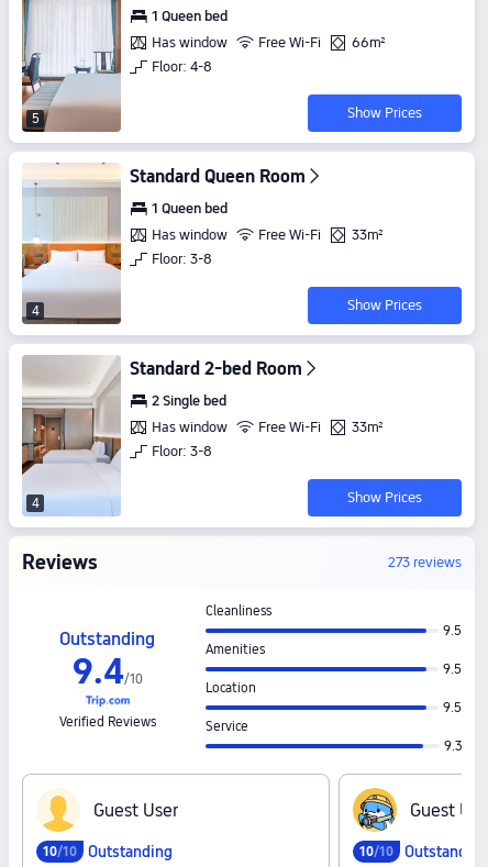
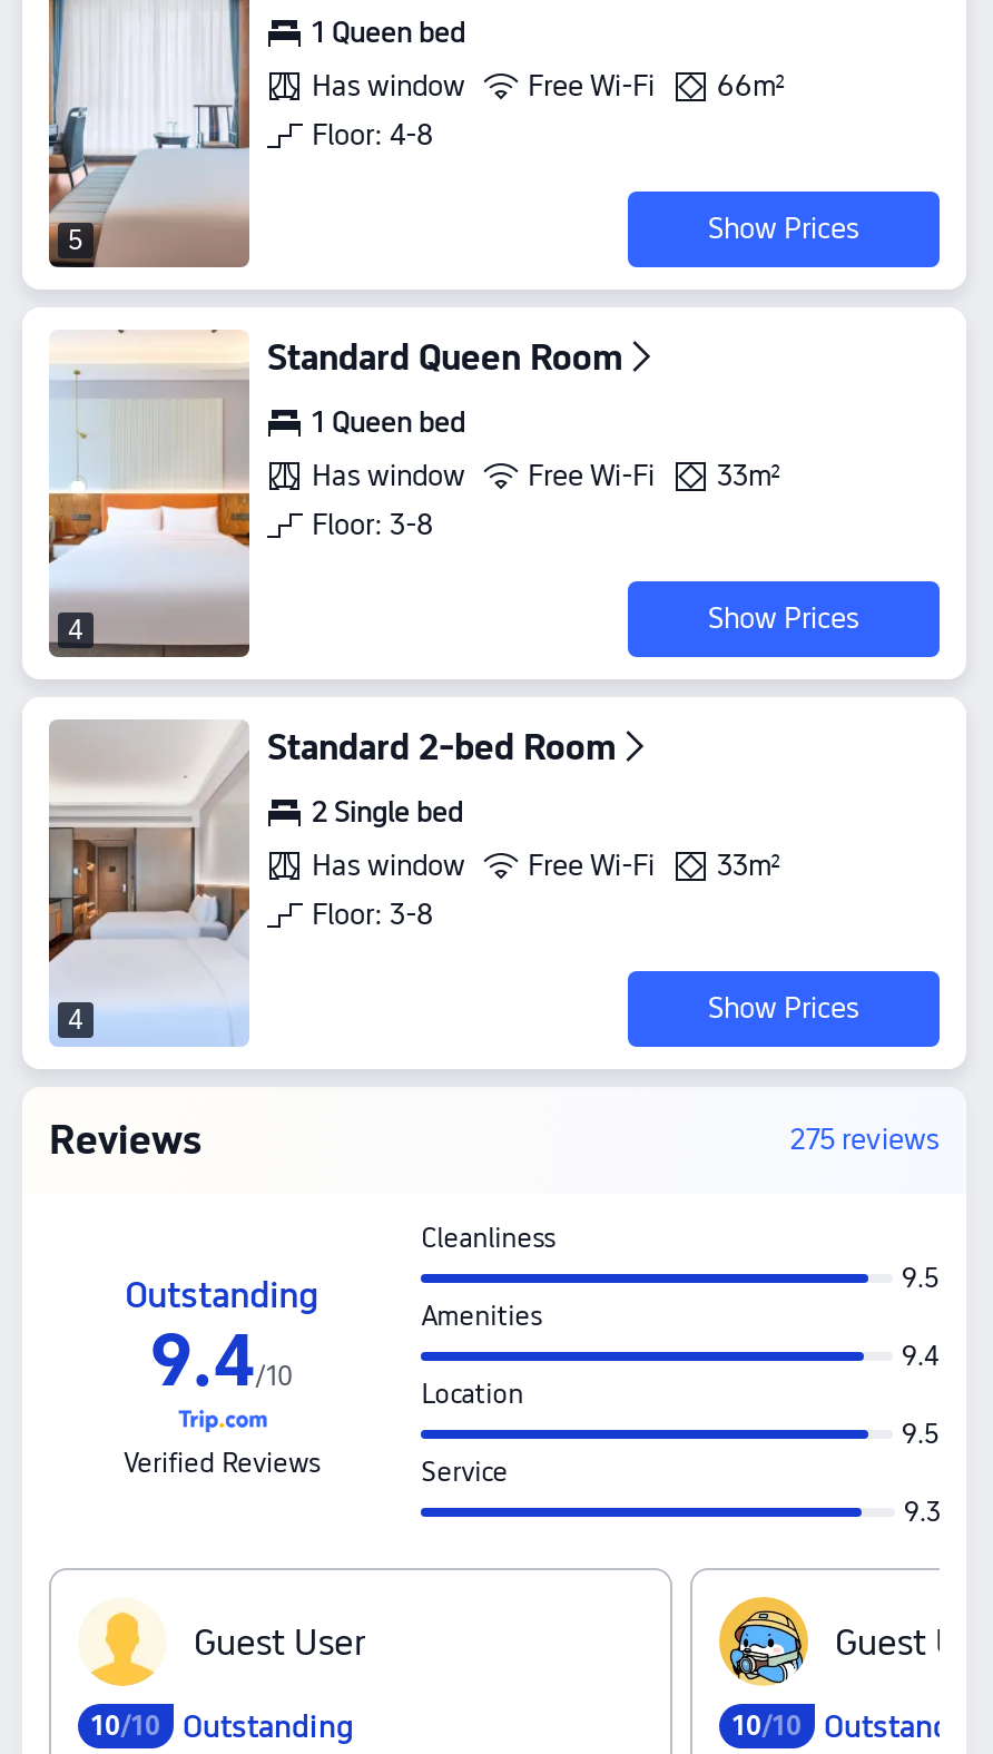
- 273 reviews
+ 275 reviews

- 9.5
+ 9.4
